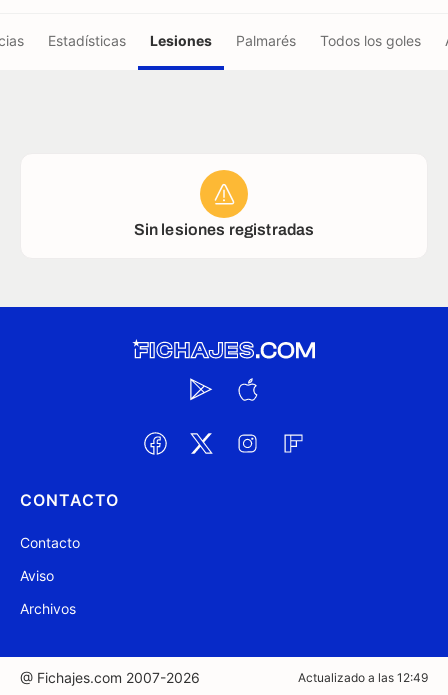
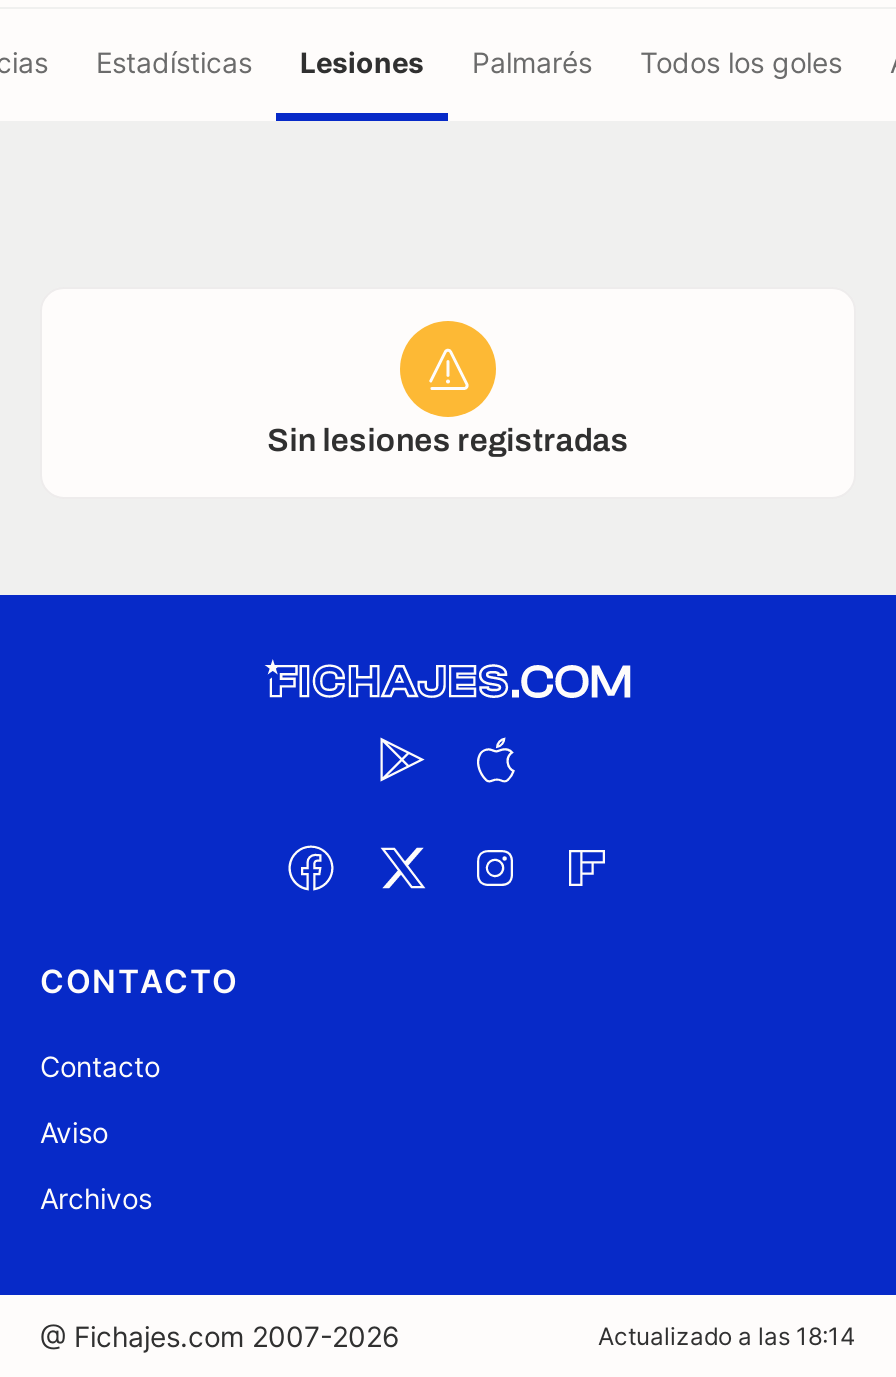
- Actualizado a las 12:49
+ Actualizado a las 18:14
